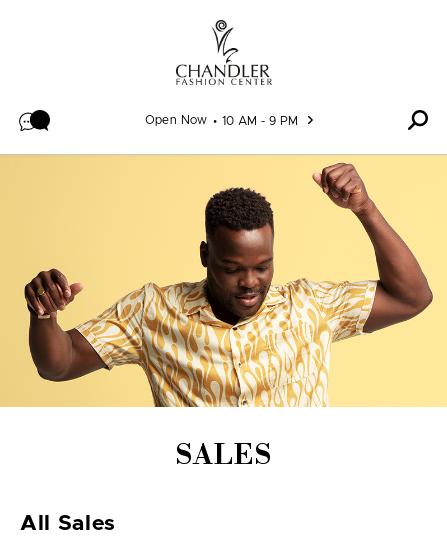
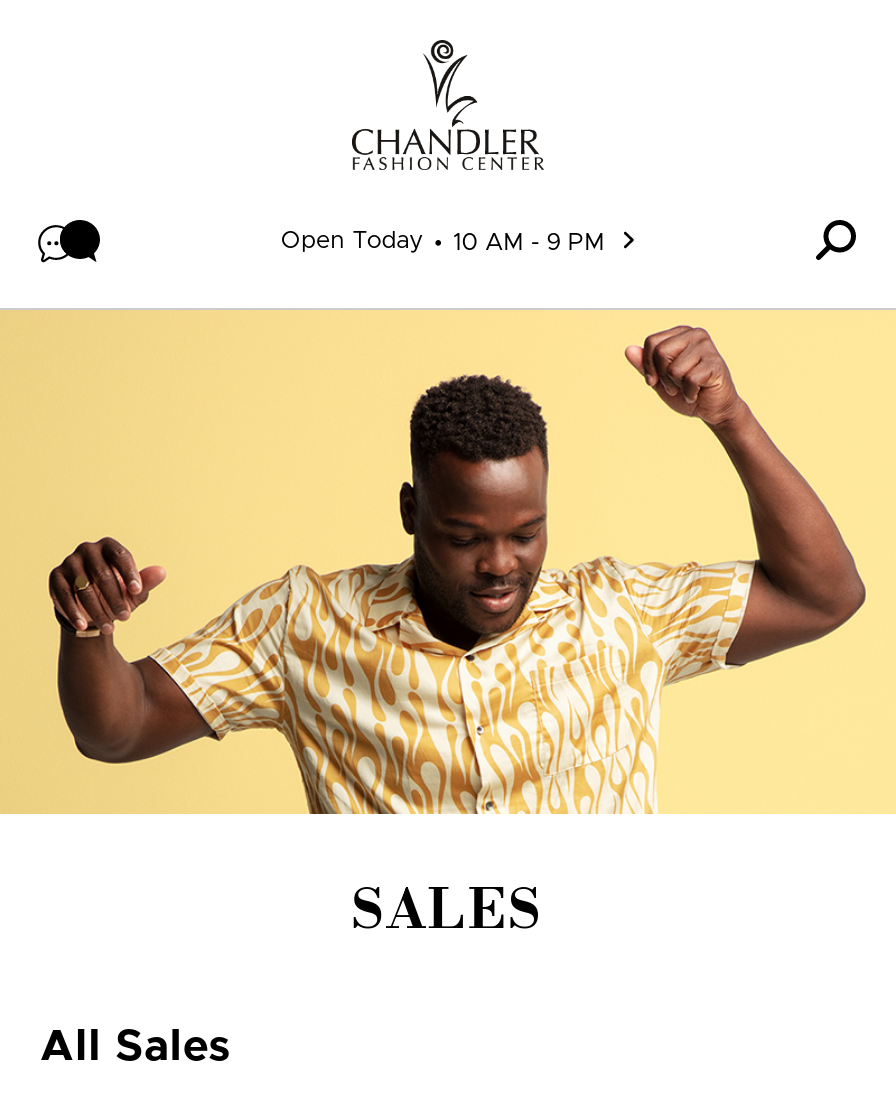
- Open Now
+ Open Today
